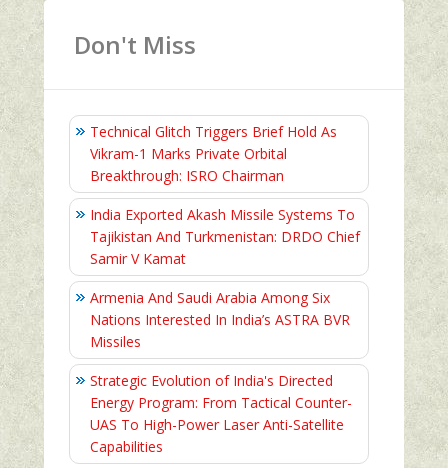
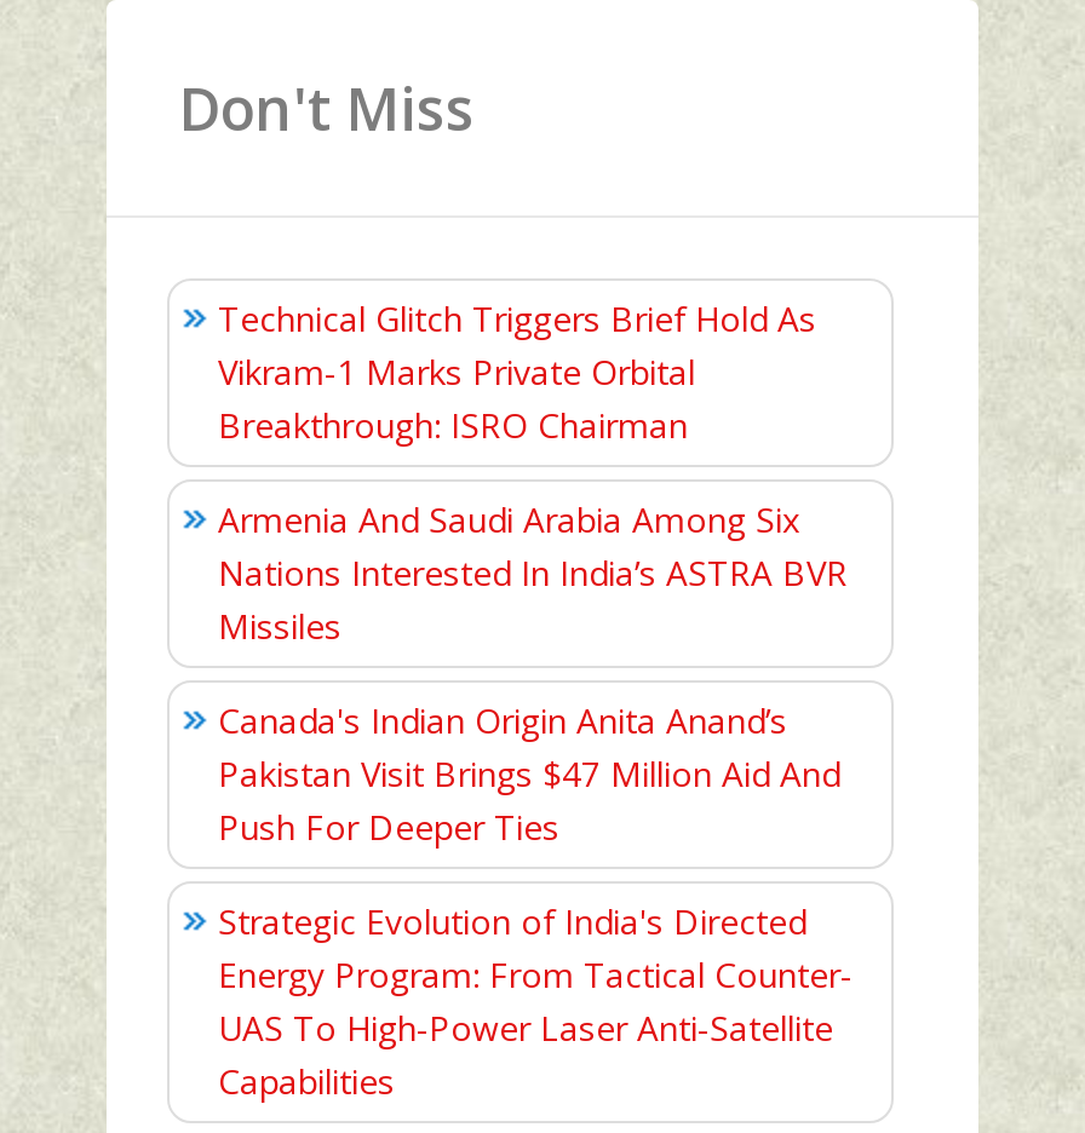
- India Exported Akash Missile Systems To
- Tajikistan And Turkmenistan: DRDO Chief
- Samir V Kamat

moved up: Armenia And Saudi Arabia Among Six | Nations Interested In India’s ASTRA BVR | Missiles

+ Canada's Indian Origin Anita Anand’s
+ Pakistan Visit Brings $47 Million Aid And
+ Push For Deeper Ties
